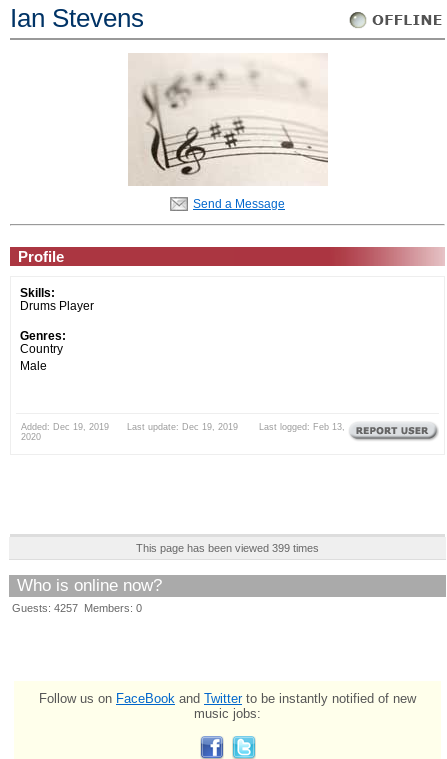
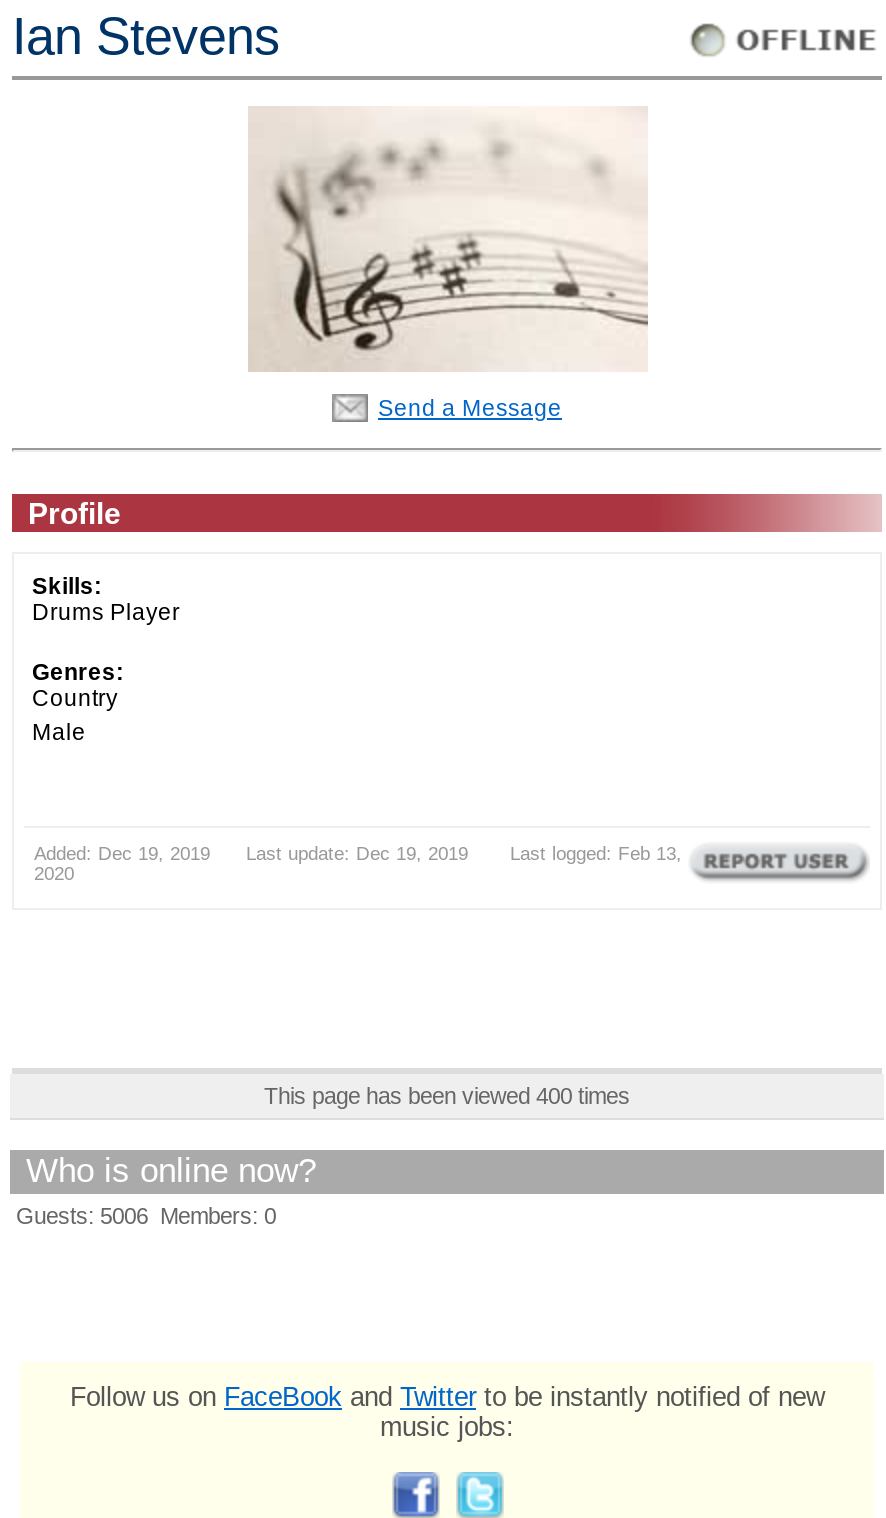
- This page has been viewed 399 times
+ This page has been viewed 400 times

- Guests: 4257 Members: 0
+ Guests: 5006 Members: 0
